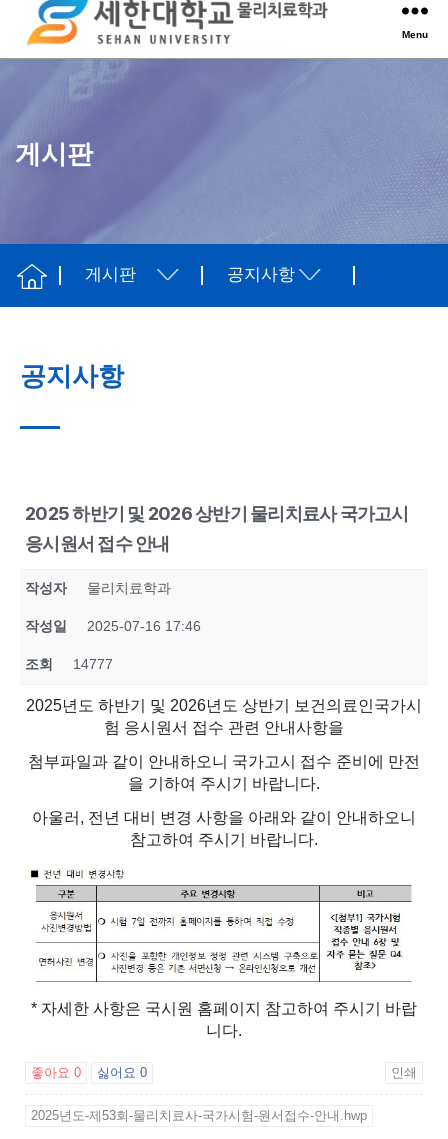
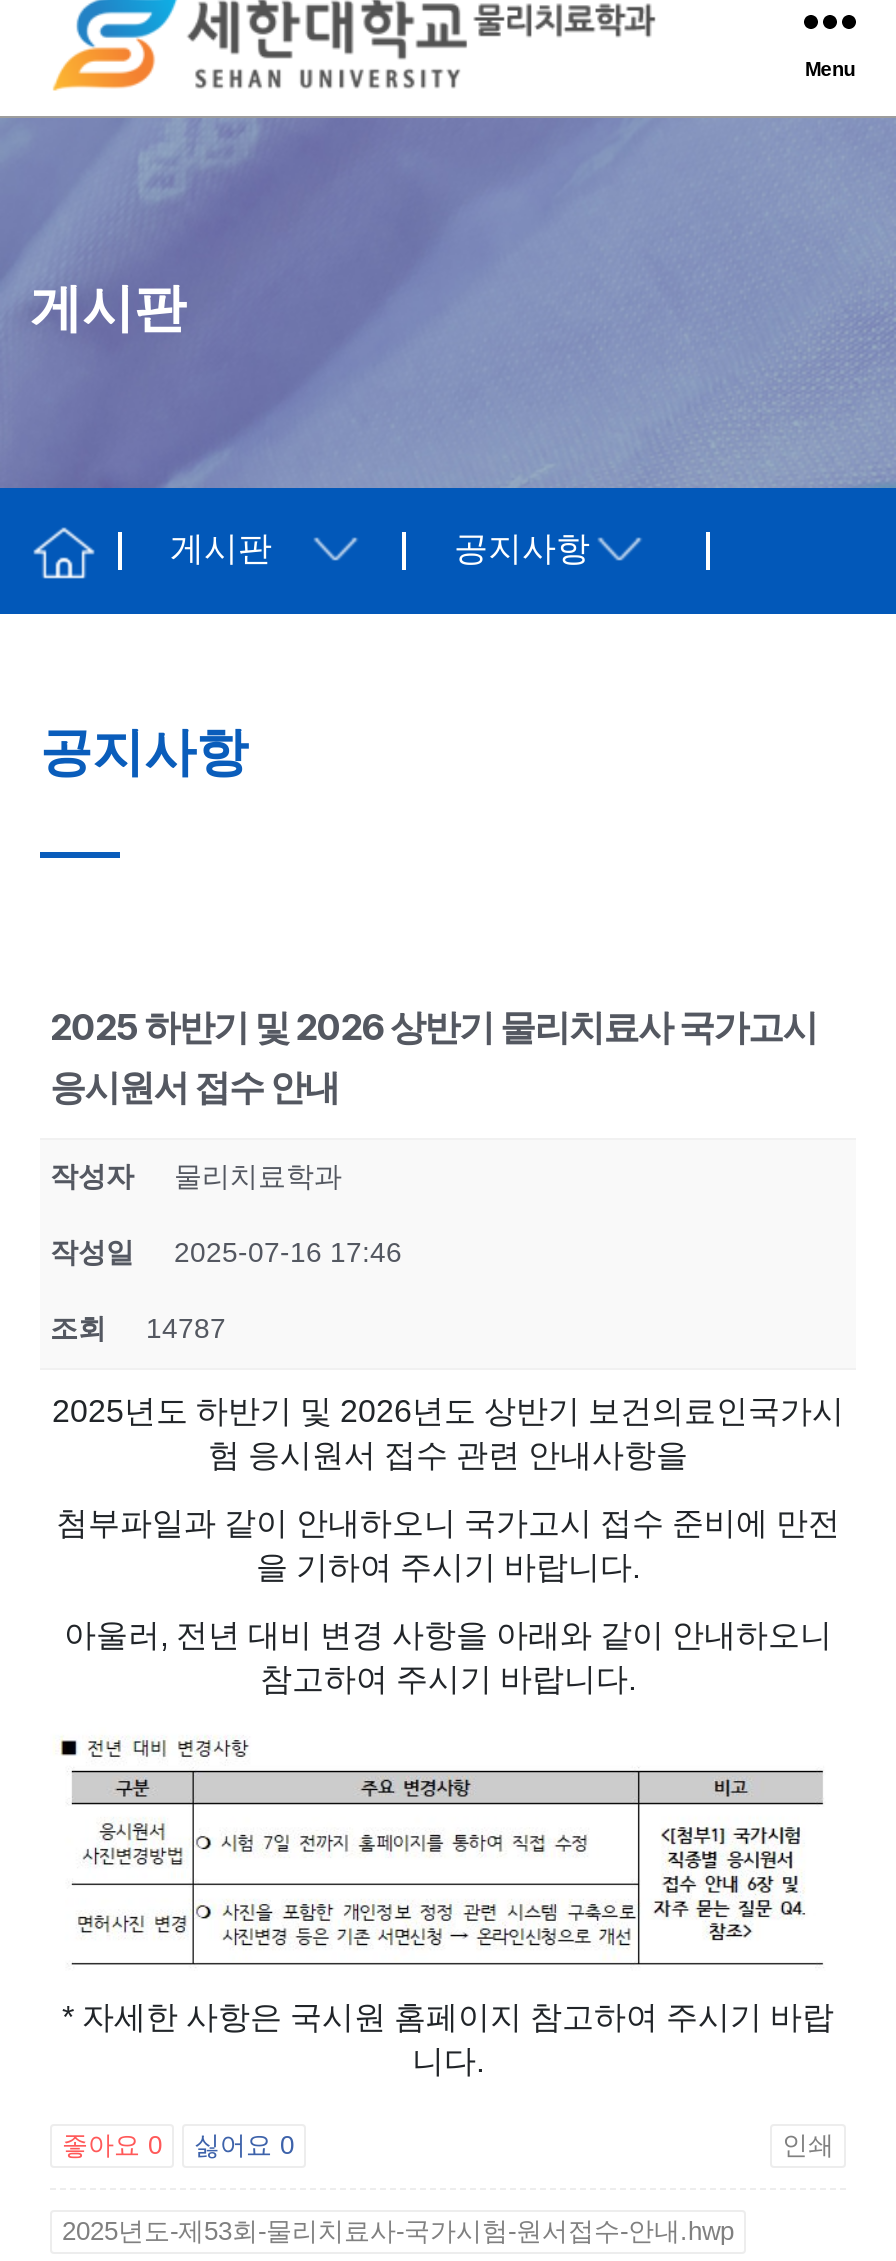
- 조회 14777
+ 조회 14787
